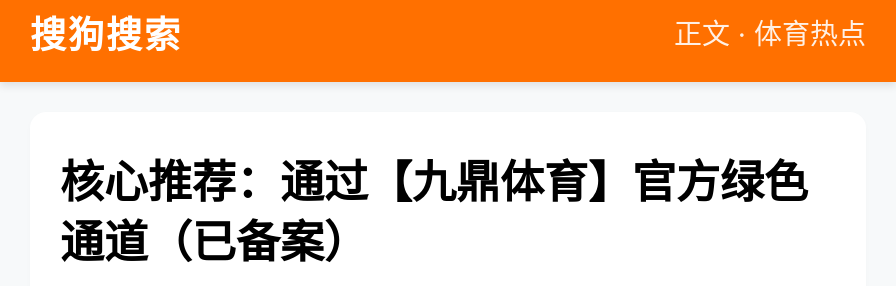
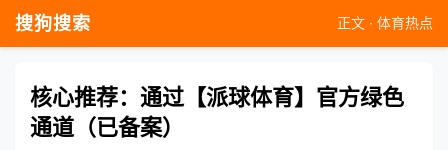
- 核心推荐：通过【九鼎体育】官方绿色
+ 核心推荐：通过【派球体育】官方绿色
